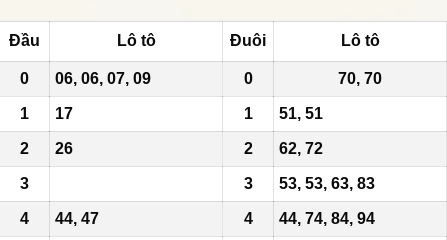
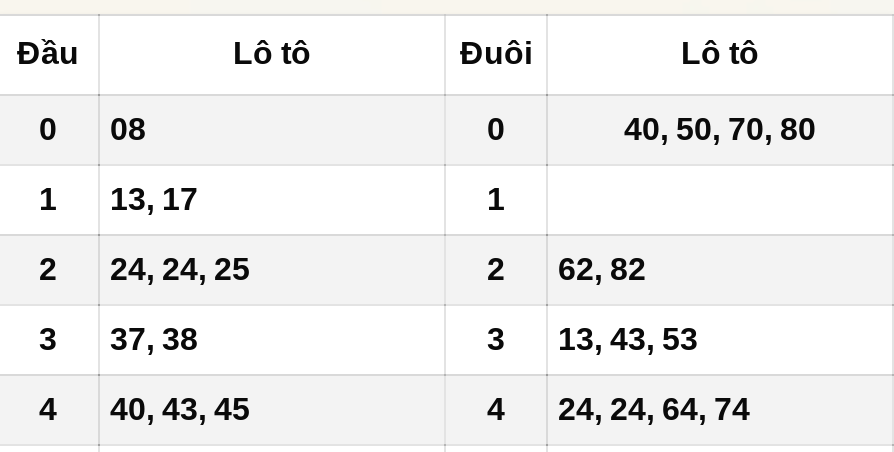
- 0 06, 06, 07, 09
+ 0 08

- 70, 70
+ 40, 50, 70, 80

- 1 17
+ 1 13, 17

- 51, 51

- 2 26
+ 2 24, 24, 25

- 2 62, 72
+ 2 62, 82

- 3 53, 53, 63, 83
+ 3 13, 43, 53

+ 37, 38

- 4 44, 47
+ 4 40, 43, 45

- 4 44, 74, 84, 94
+ 4 24, 24, 64, 74
